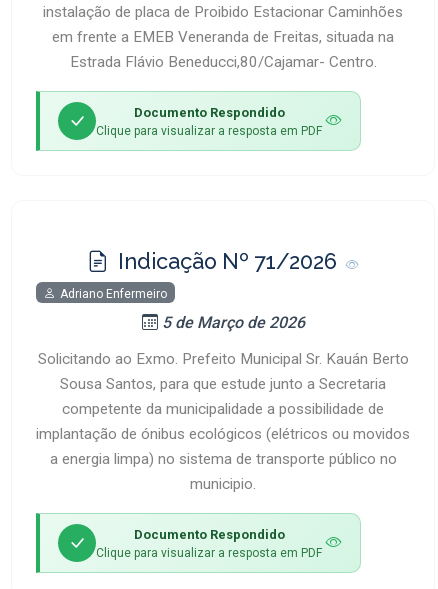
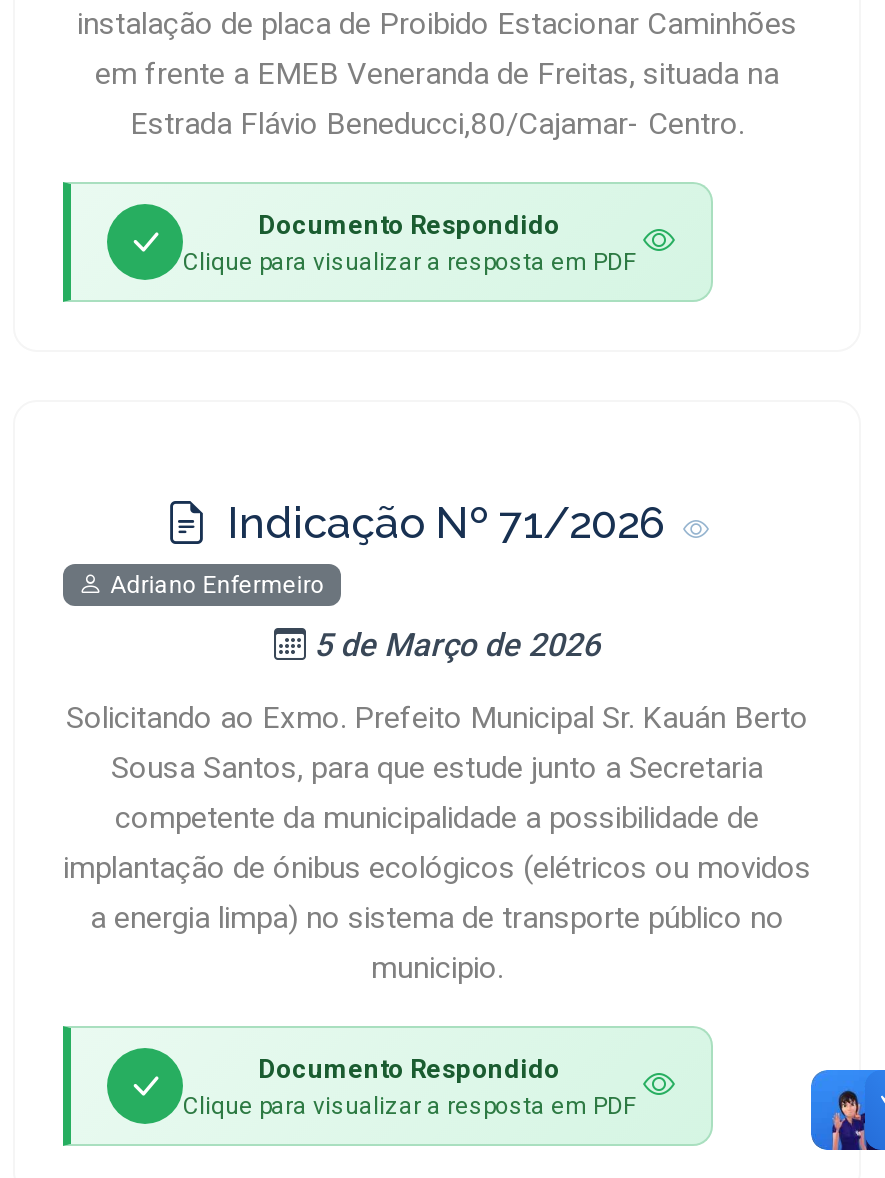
+ [image]
